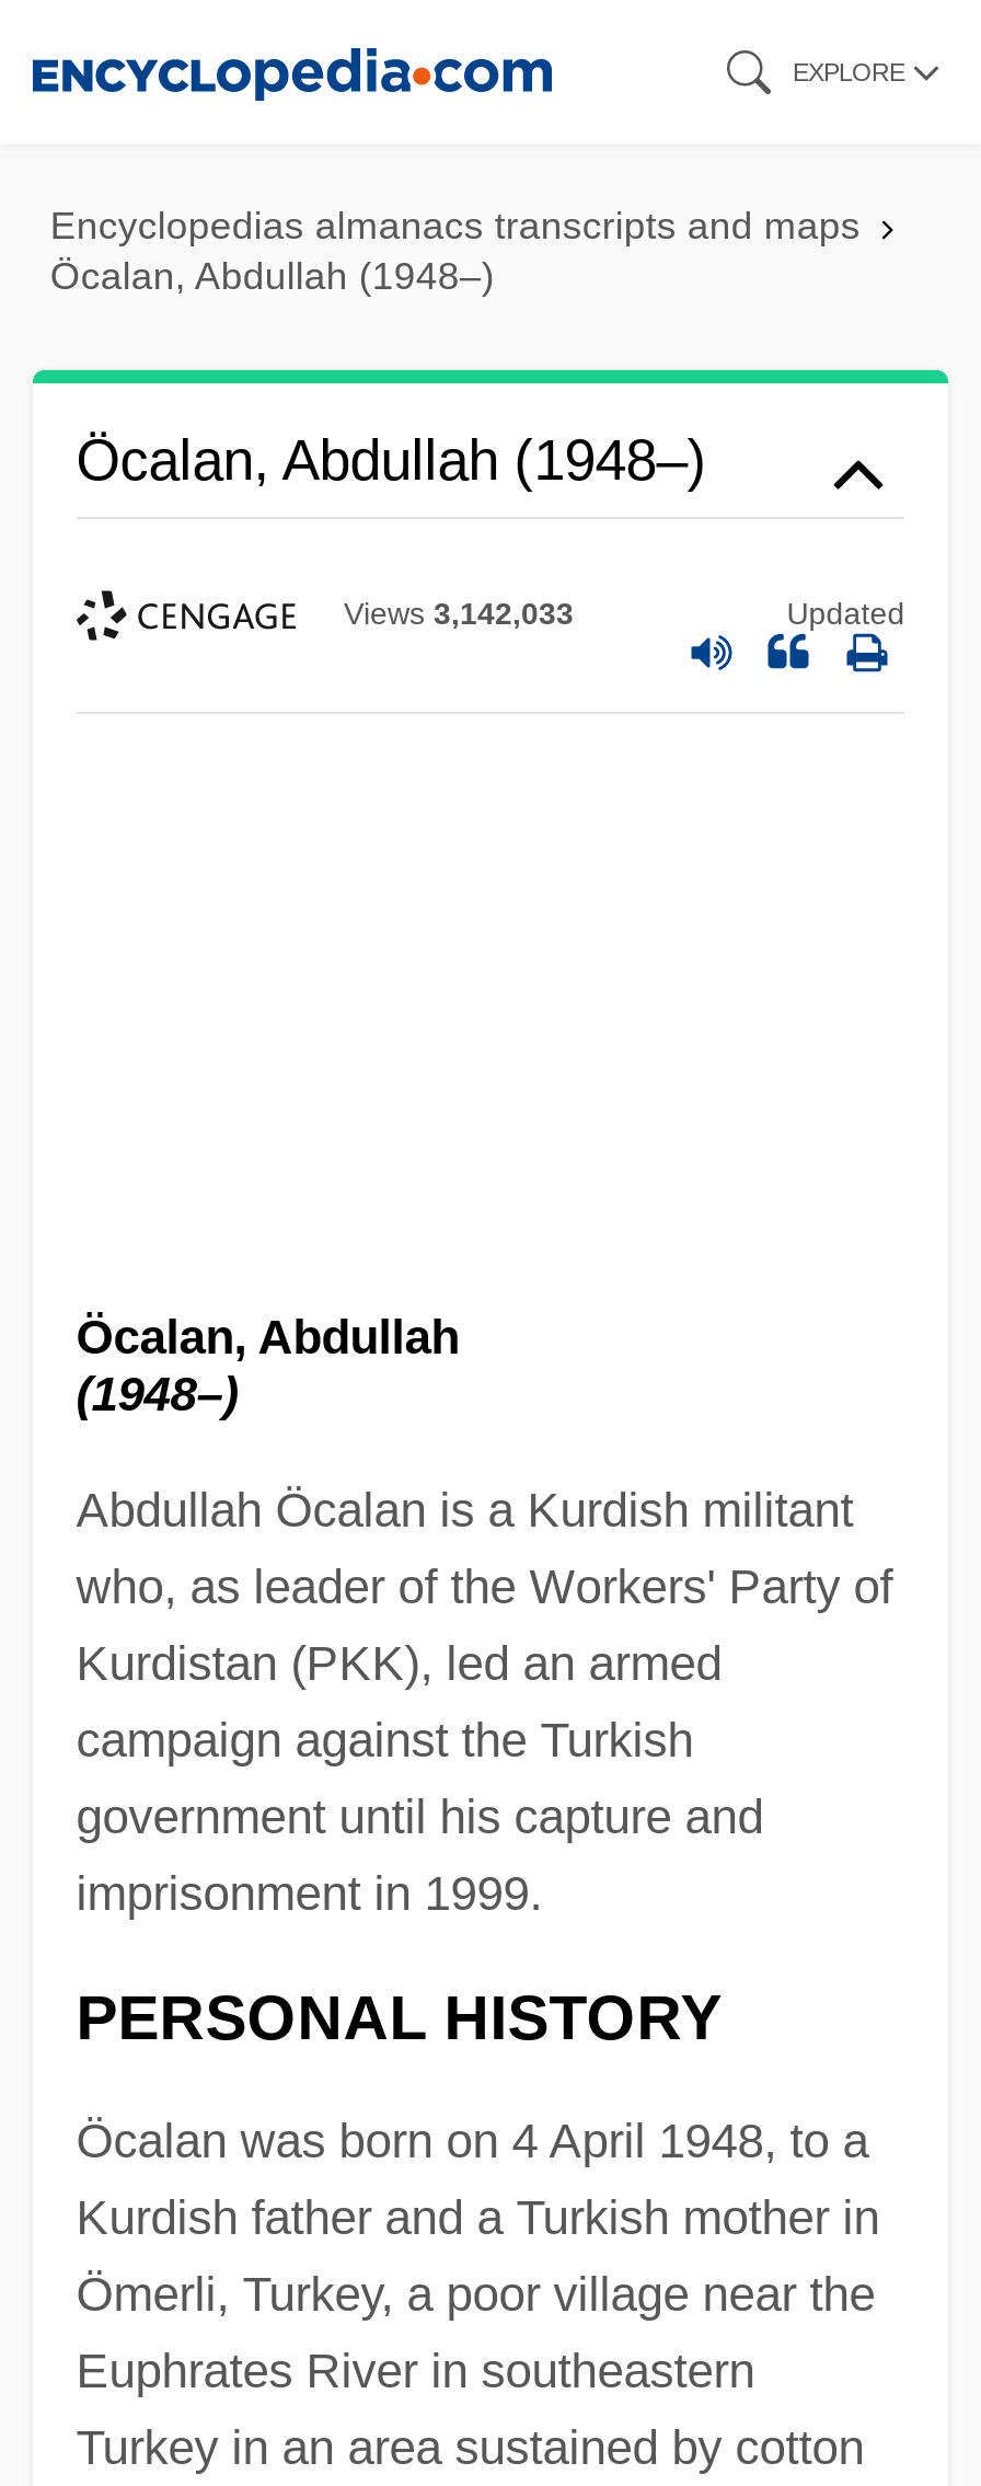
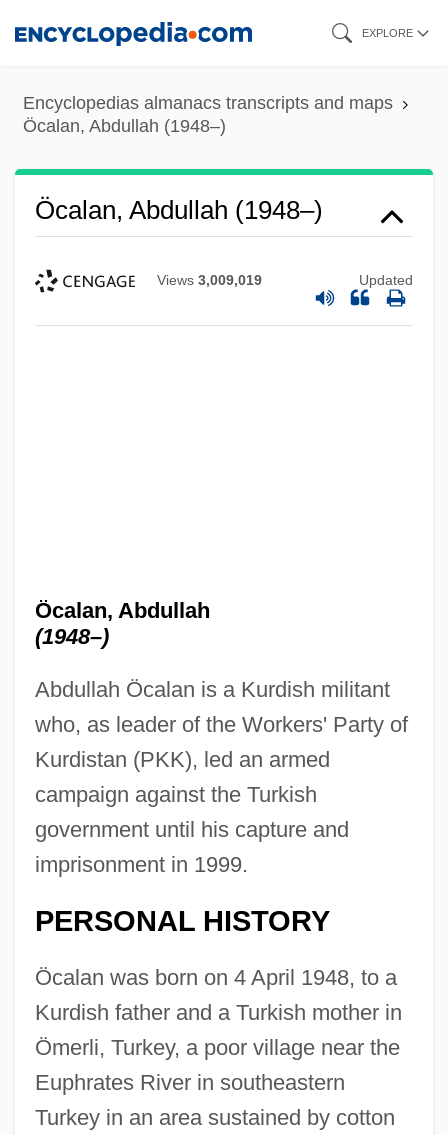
- Views 3,142,033
+ Views 3,009,019
